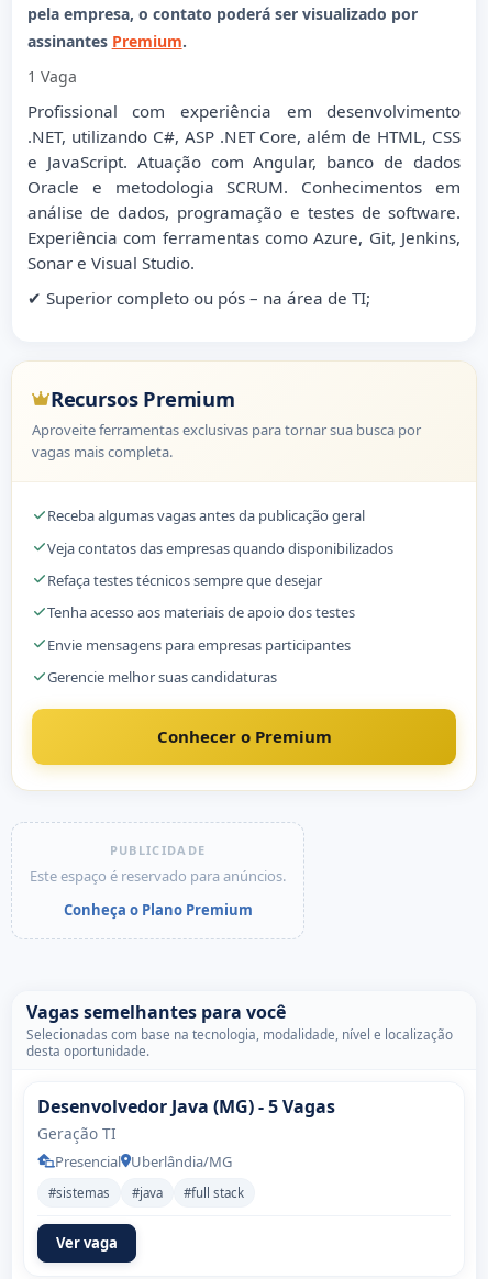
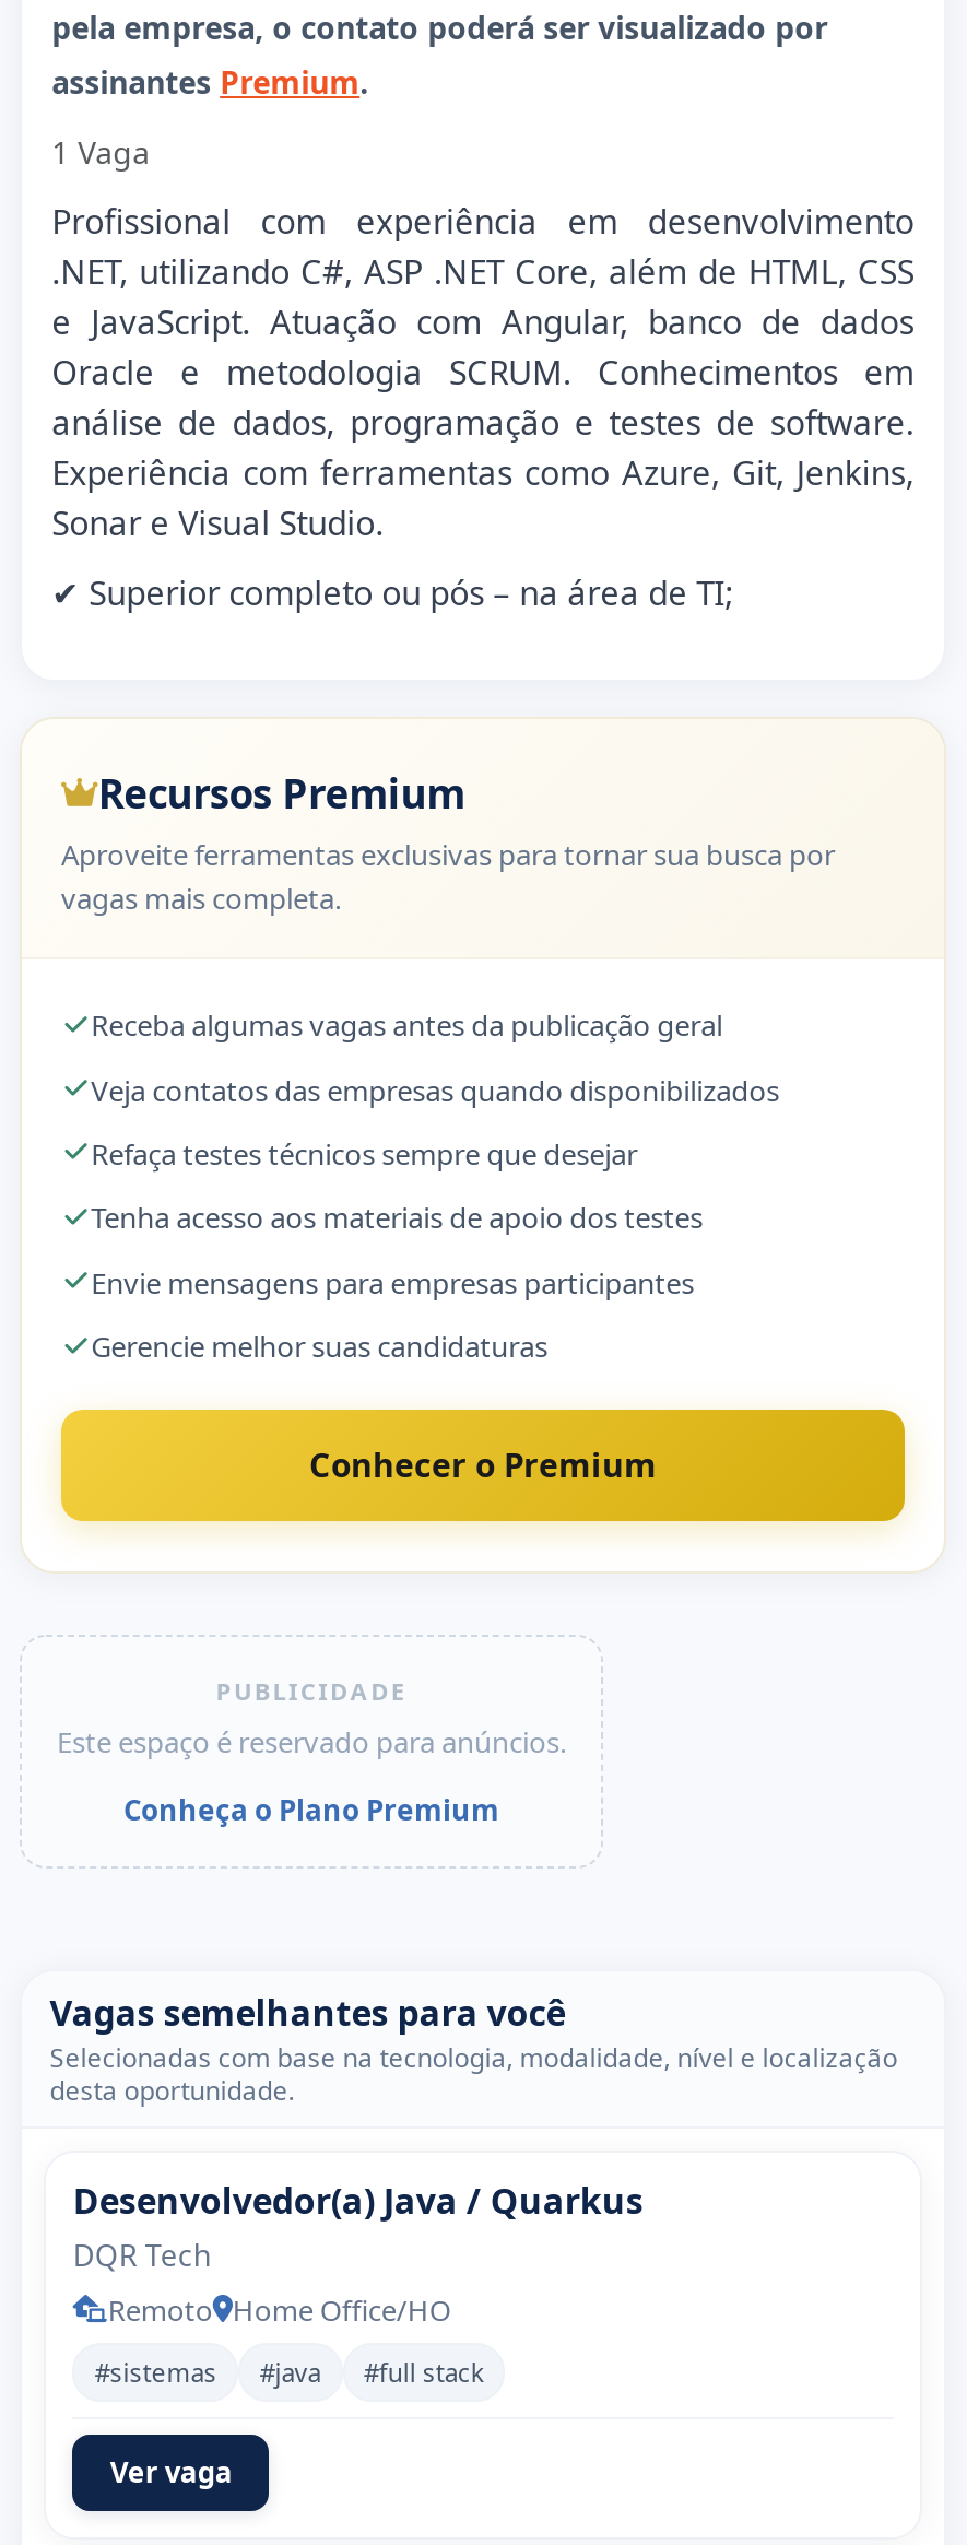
- Desenvolvedor Java (MG) - 5 Vagas
- Geração TI
- Presencial Uberlândia/MG
+ Desenvolvedor(a) Java / Quarkus
+ DQR Tech
+ Remoto Home Office/HO
